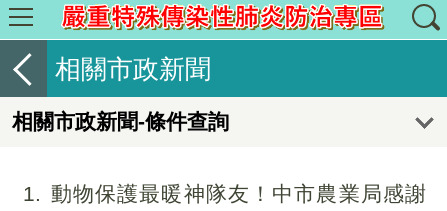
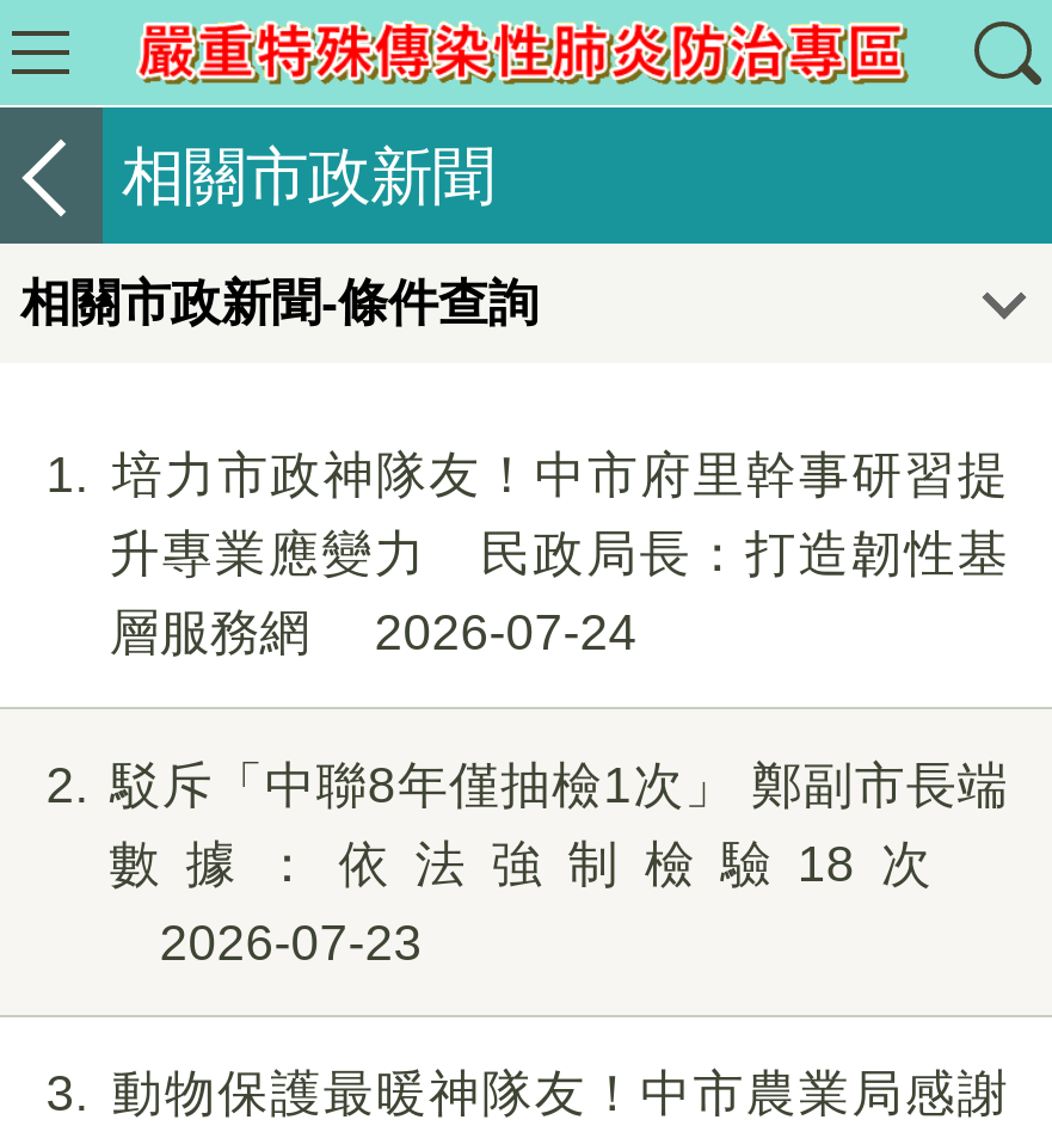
+ 培力市政神隊友！中市府里幹事研習提
+ 升專業應變力 民政局長：打造韌性基
+ 層服務網
+ 2026-07-24
+ 2
+ 駁斥「中聯8年僅抽檢1次」 鄭副市長端
+ 數據：依法強制檢驗18次
+ 2026-07-23
+ 3
